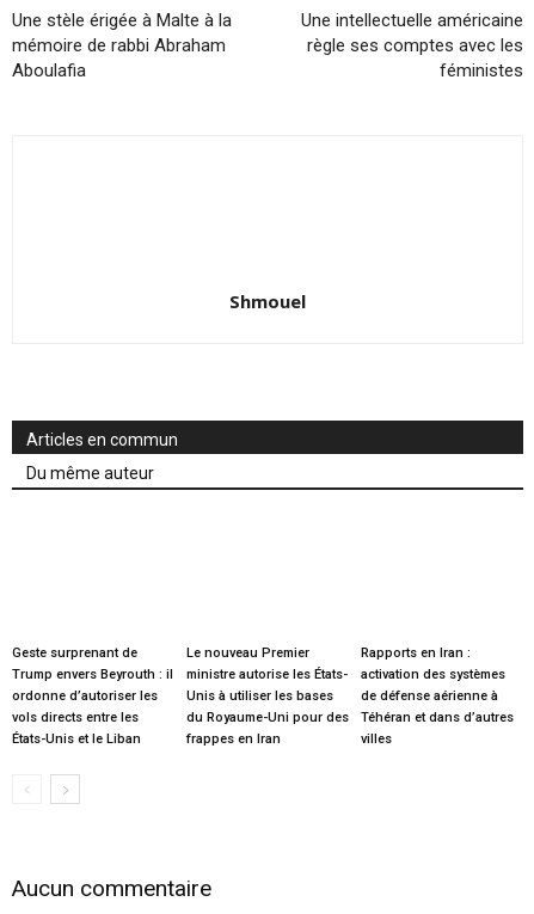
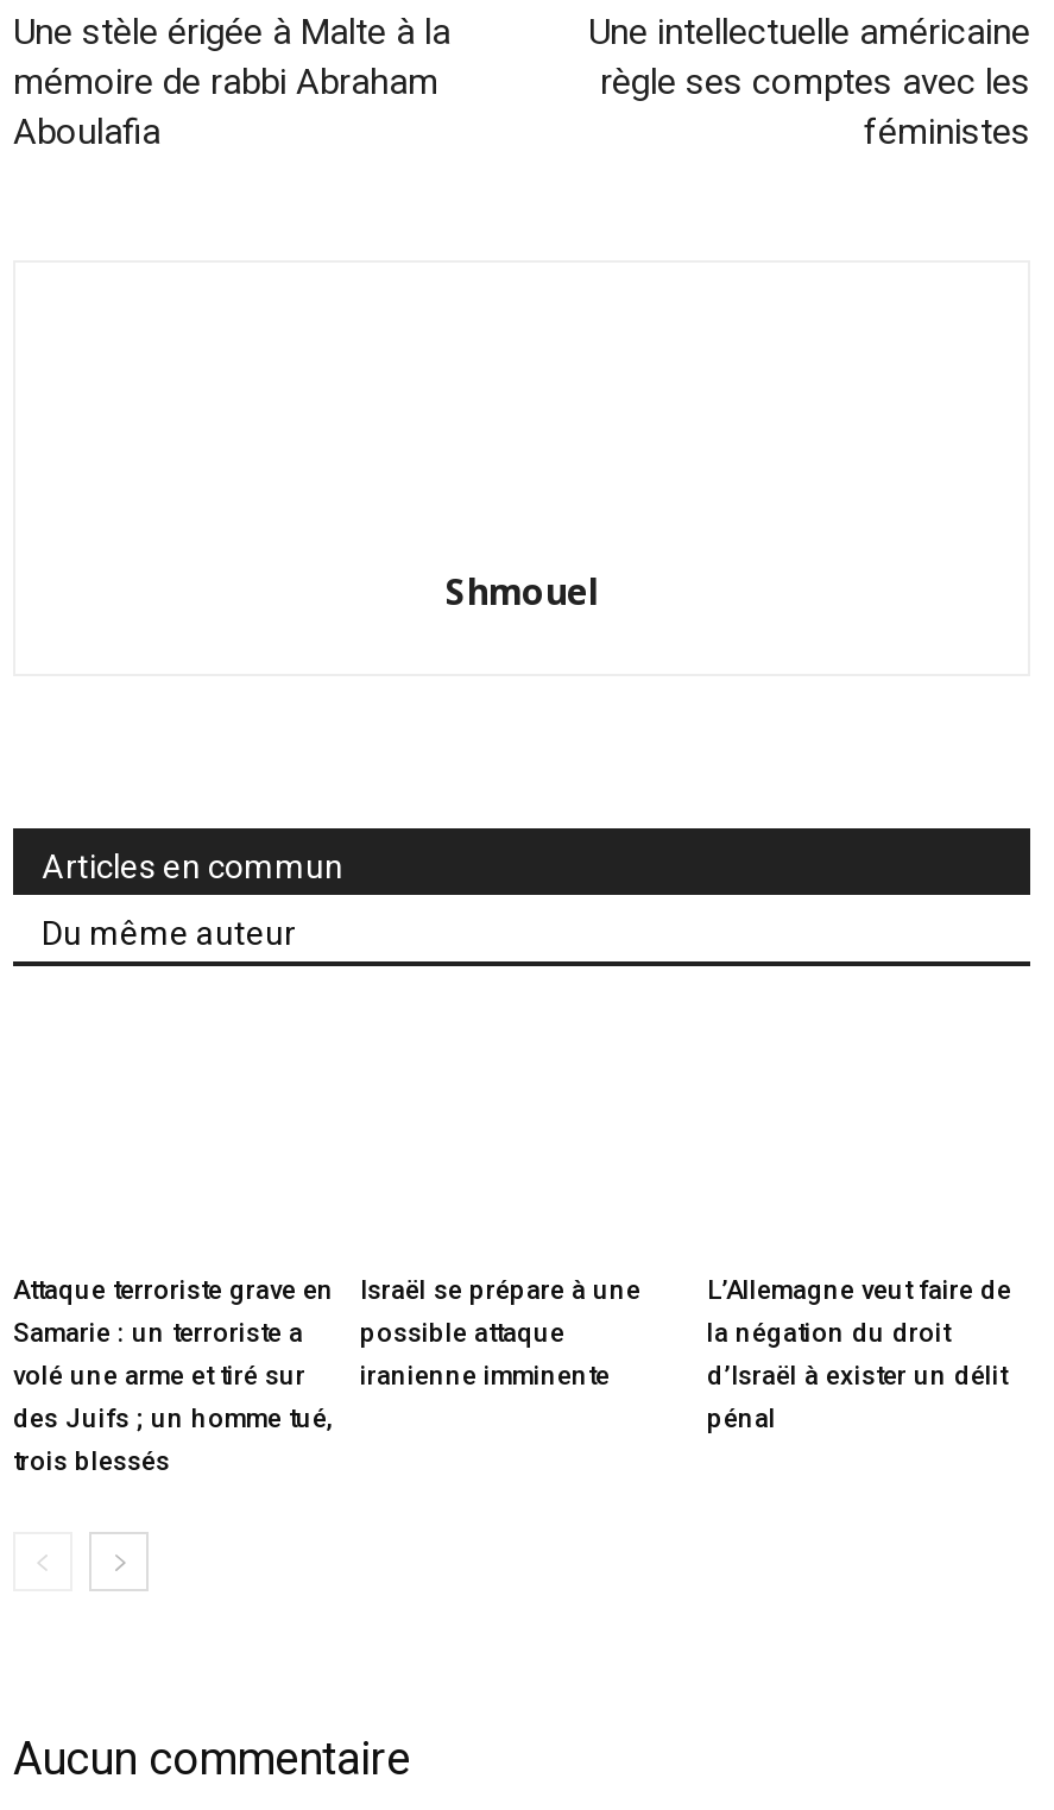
- Geste surprenant de
- Trump envers Beyrouth : il
- ordonne d’autoriser les
- vols directs entre les
- États-Unis et le Liban
+ Attaque terroriste grave en
+ Samarie : un terroriste a
+ volé une arme et tiré sur
+ des Juifs ; un homme tué,
+ trois blessés

- Le nouveau Premier
- ministre autorise les États-
- Unis à utiliser les bases
- du Royaume-Uni pour des
- frappes en Iran
+ Israël se prépare à une
+ possible attaque
+ iranienne imminente

- Rapports en Iran :
- activation des systèmes
- de défense aérienne à
- Téhéran et dans d’autres
- villes
+ L’Allemagne veut faire de
+ la négation du droit
+ d’Israël à exister un délit
+ pénal
